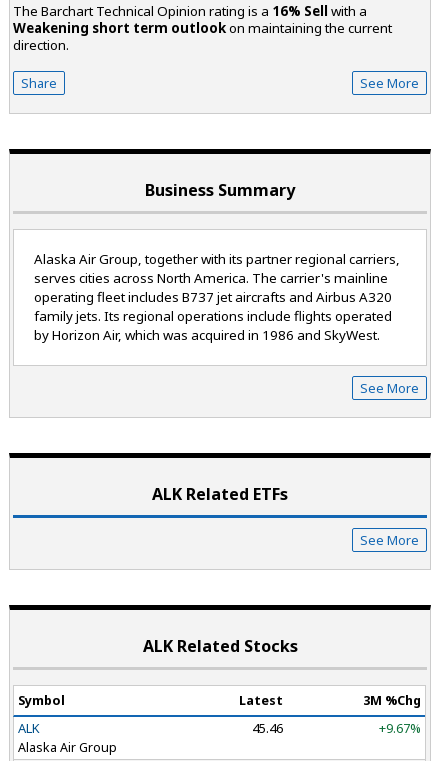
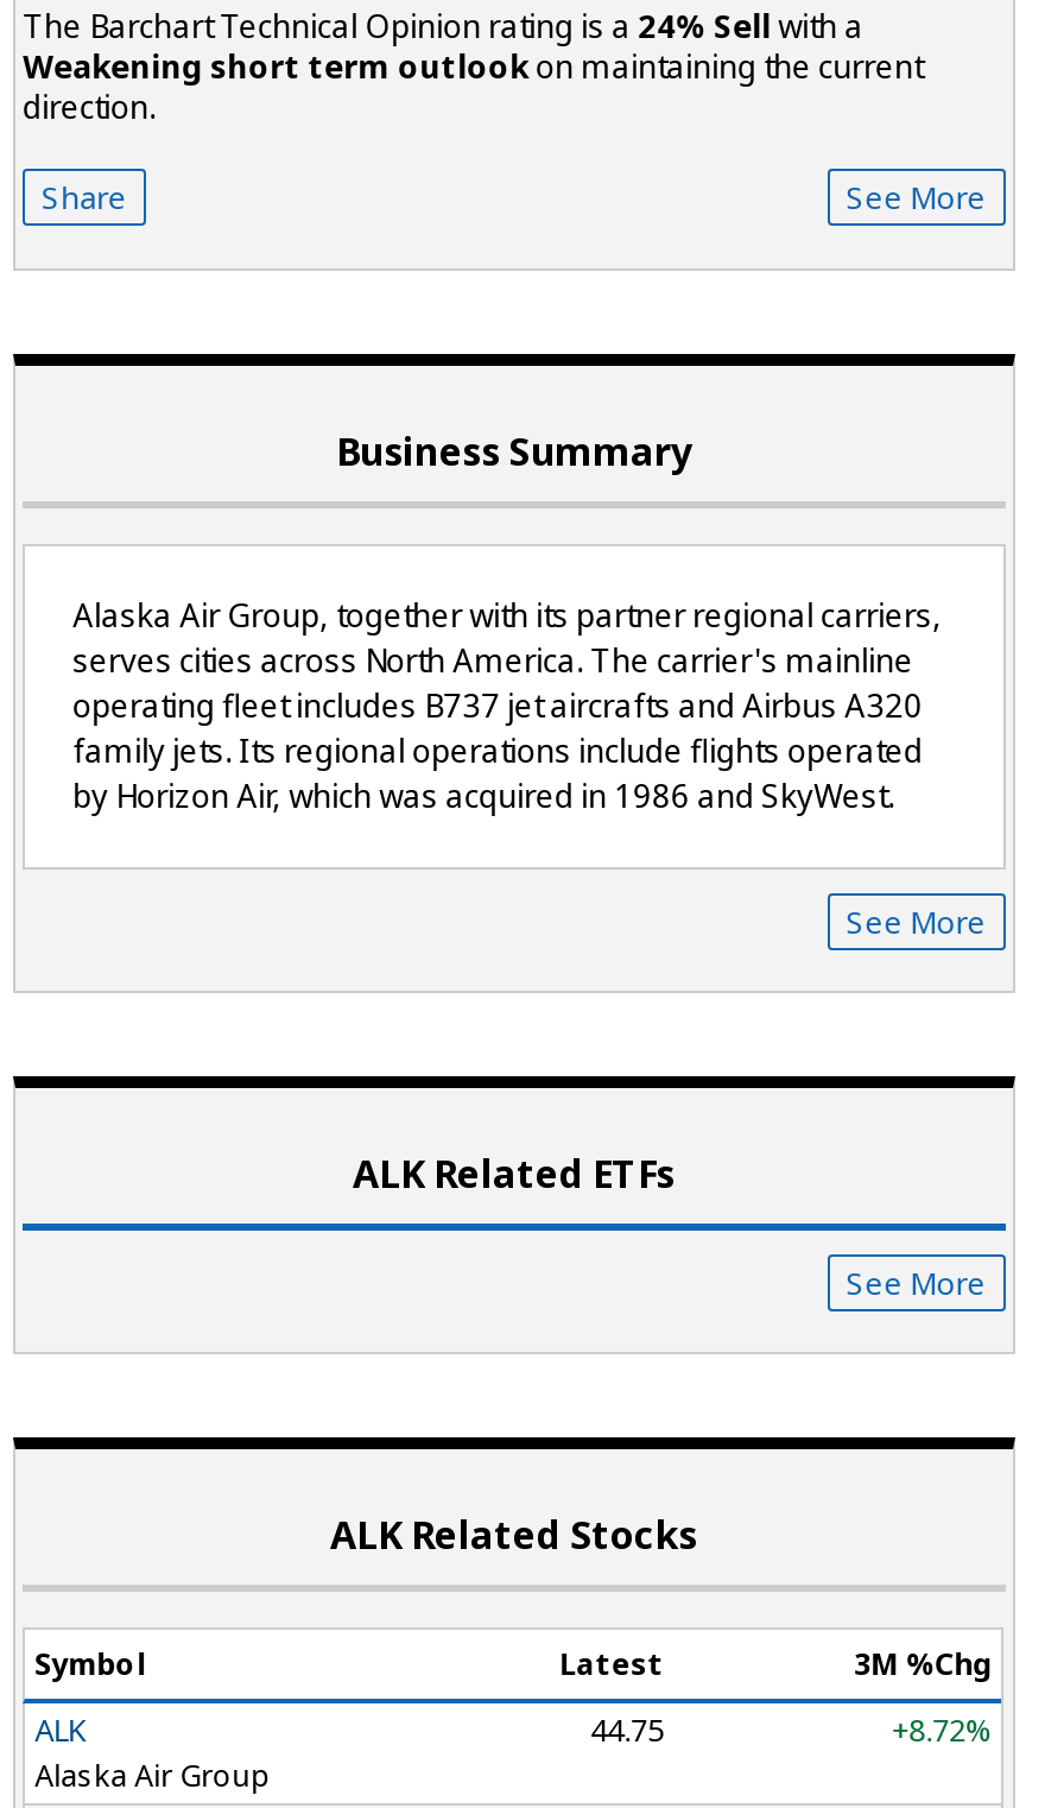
- The Barchart Technical Opinion rating is a 16% Sell with a
+ The Barchart Technical Opinion rating is a 24% Sell with a

- 45.46
+ 44.75

- +9.67%
+ +8.72%
